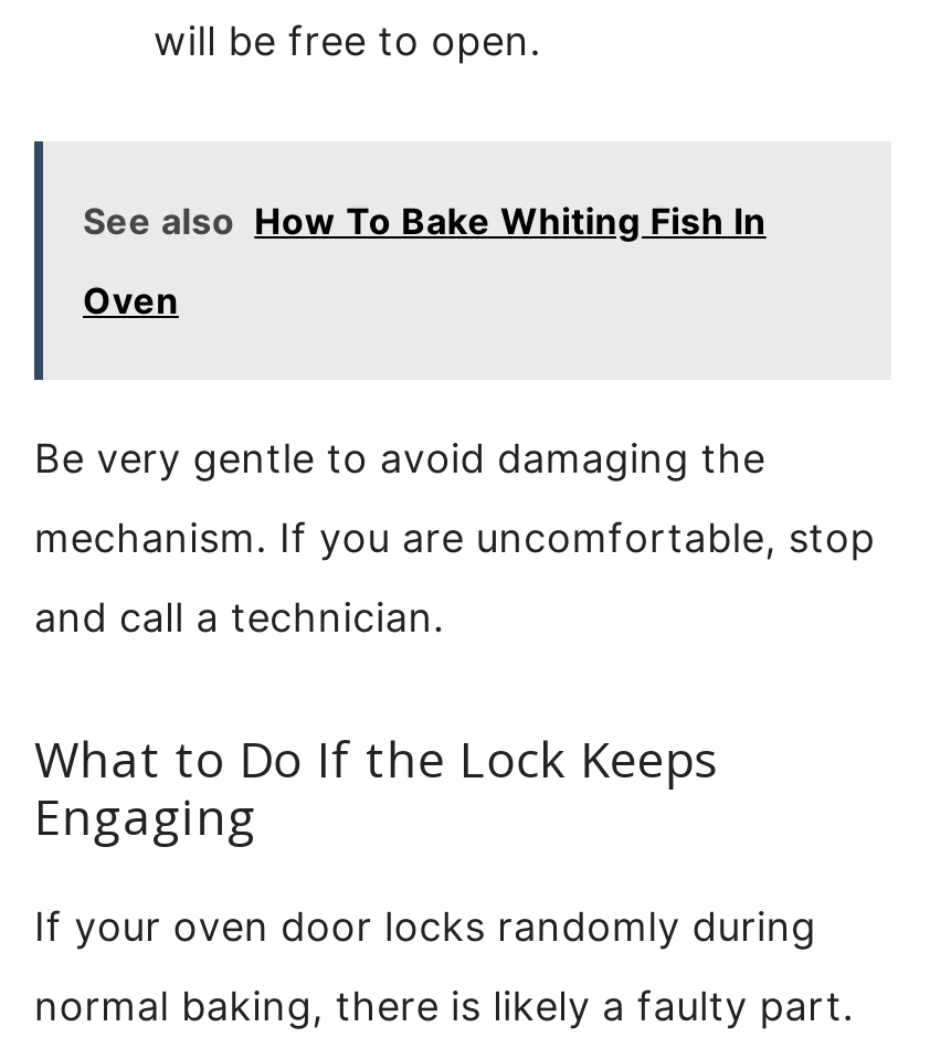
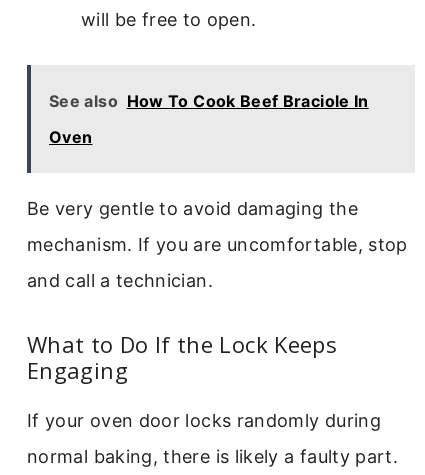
- See also How To Bake Whiting Fish In
+ See also How To Cook Beef Braciole In
